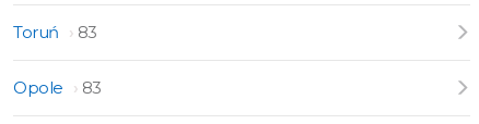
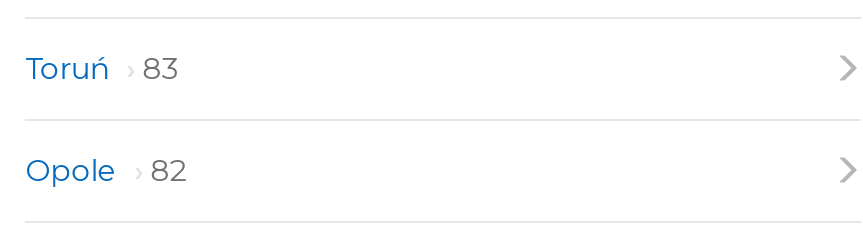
- Opole 83
+ Opole 82
